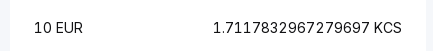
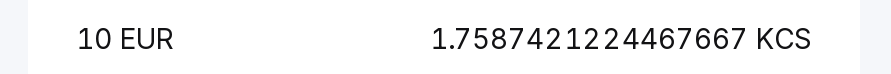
- 1.7117832967279697 KCS
+ 1.7587421224467667 KCS
